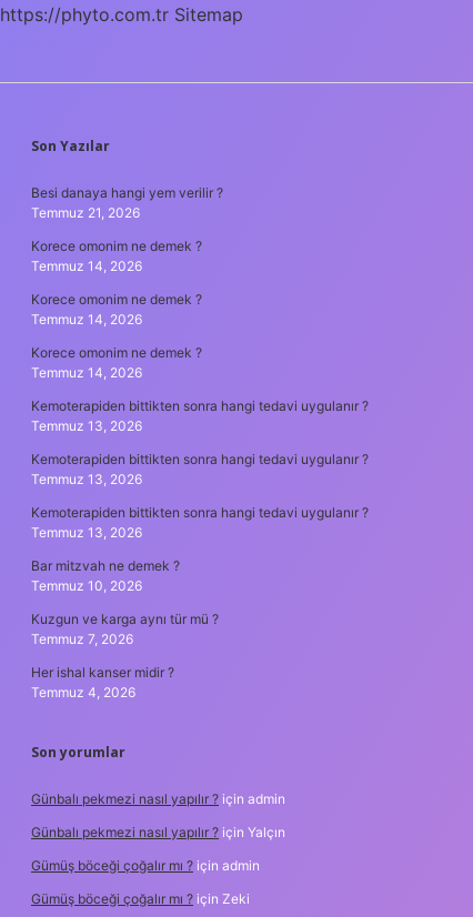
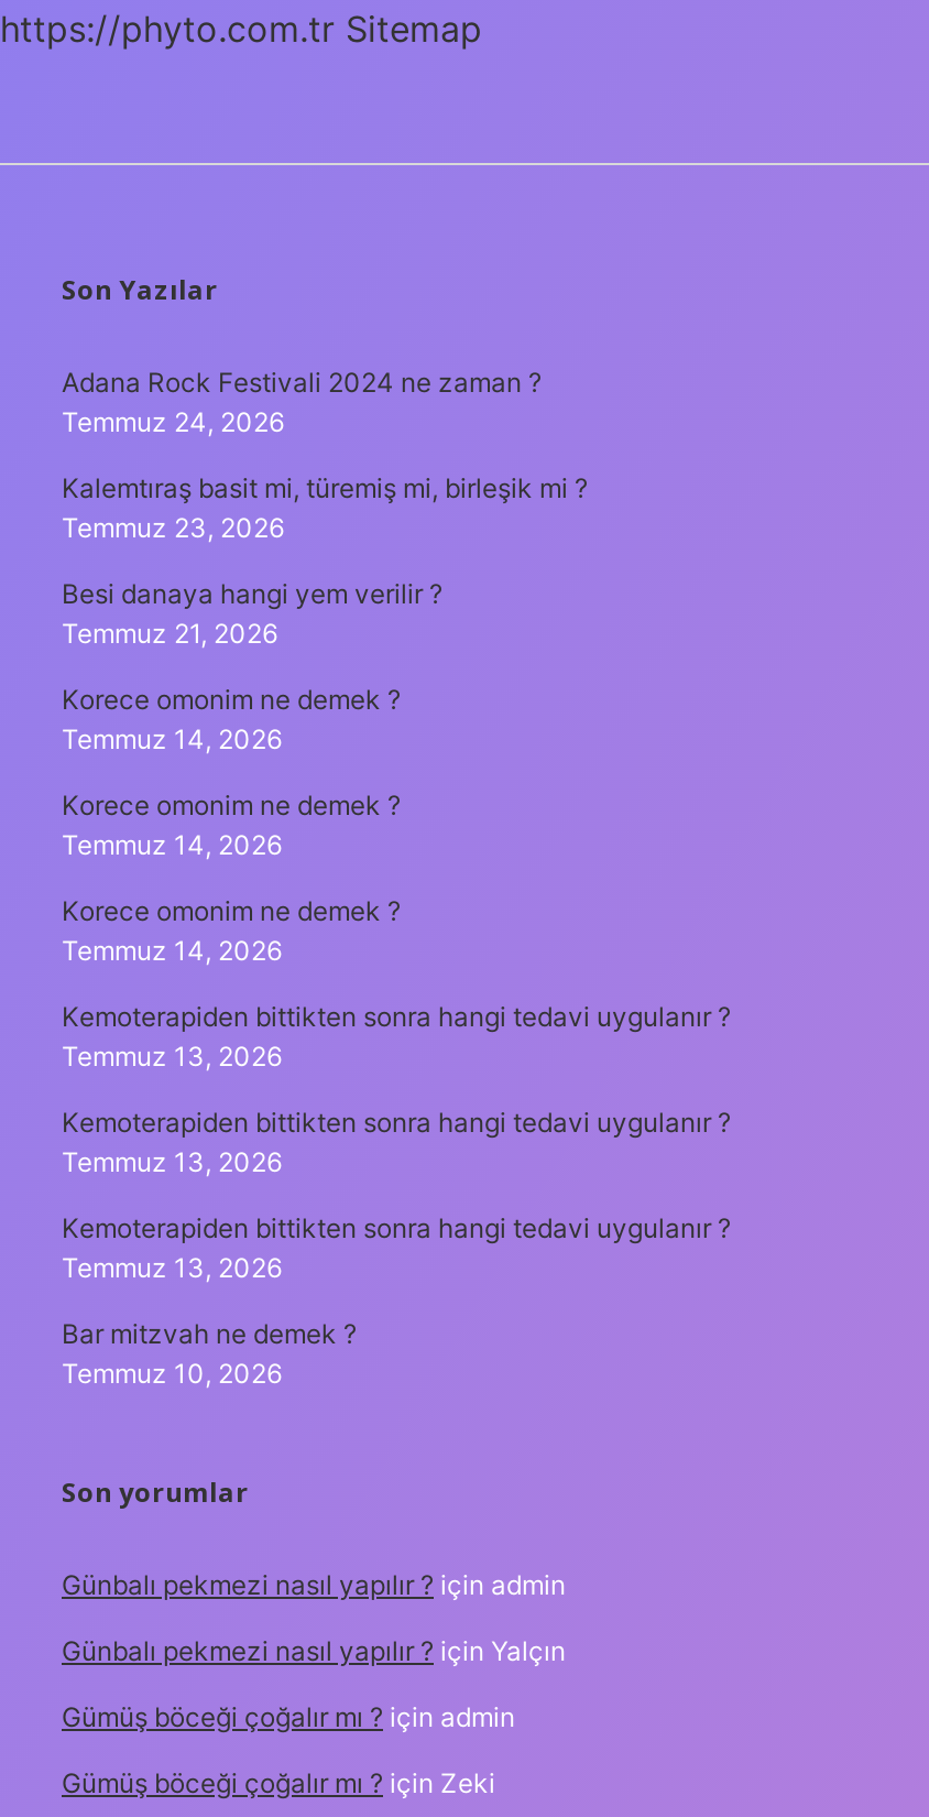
+ Adana Rock Festivali 2024 ne zaman ?
+ Temmuz 24, 2026
+ Kalemtıraş basit mi, türemiş mi, birleşik mi ?
+ Temmuz 23, 2026

moved down: Besi danaya hangi yem verilir ? | Temmuz 21, 2026 | Korece omonim ne demek ? | ... | Bar mitzvah ne demek ? | Temmuz 10, 2026

- Kuzgun ve karga aynı tür mü ?
- Temmuz 7, 2026
- Her ishal kanser midir ?
- Temmuz 4, 2026
